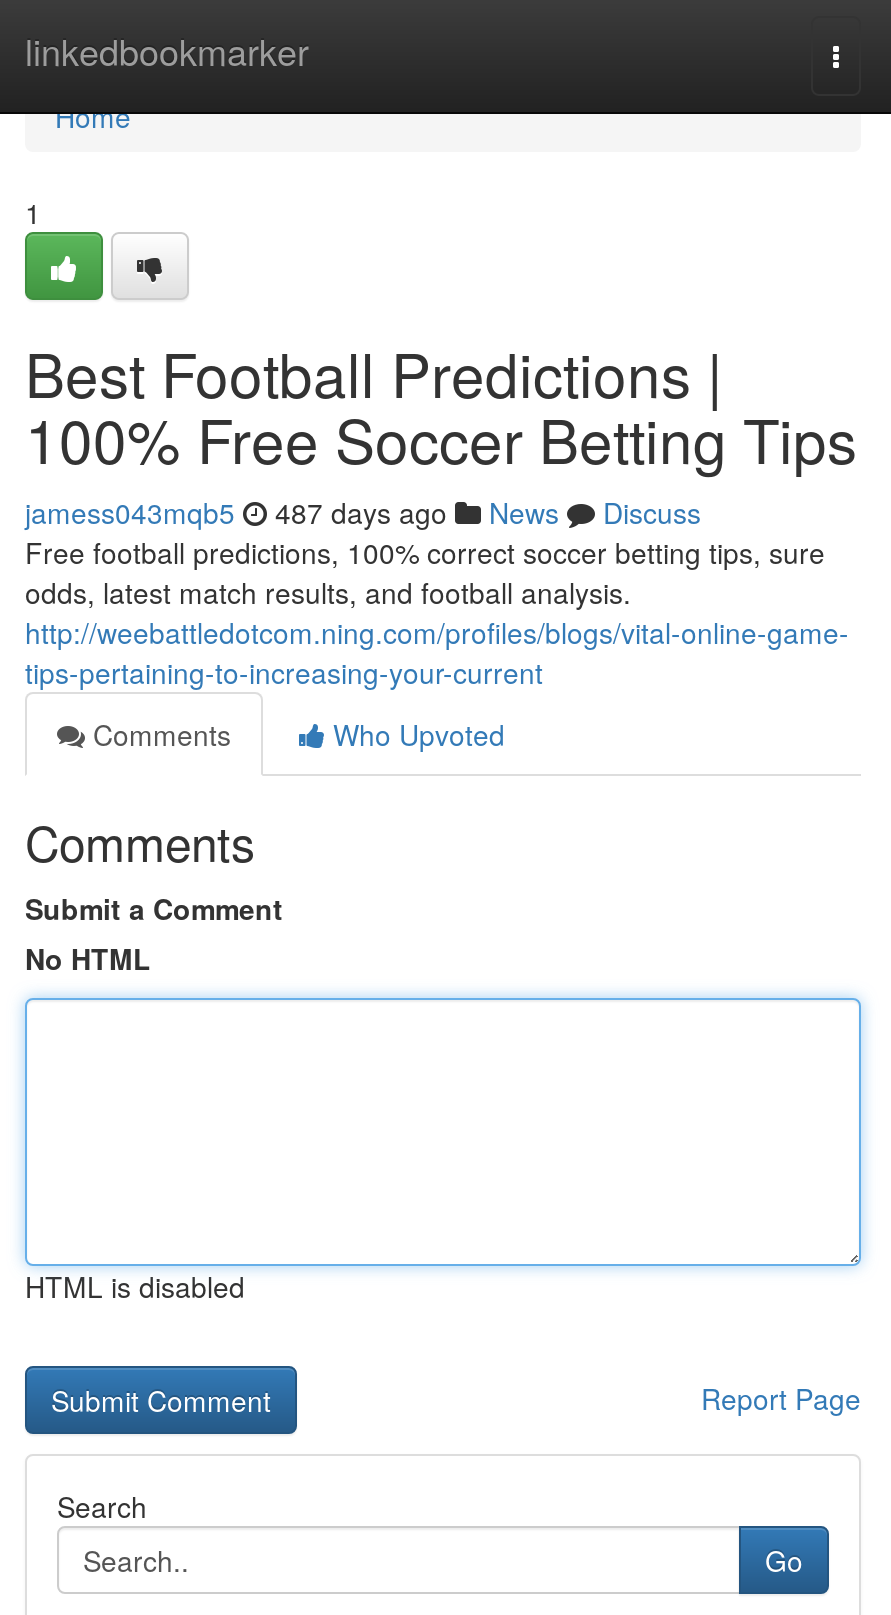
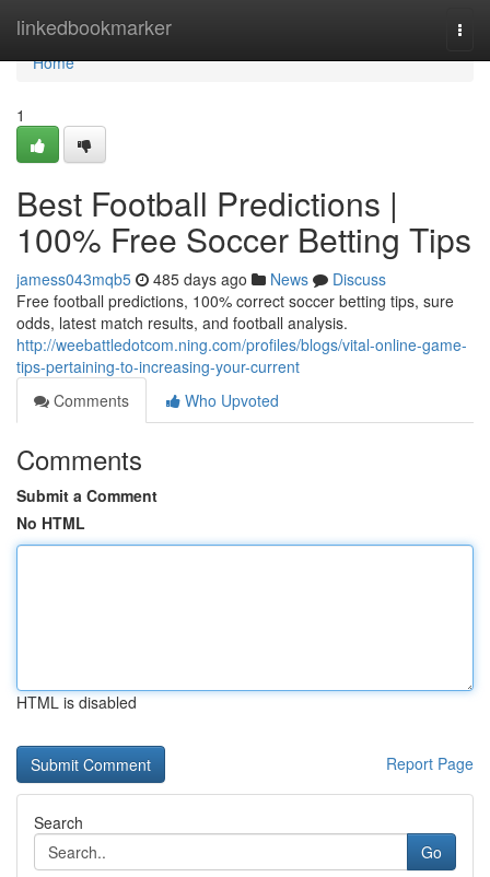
- jamess043mqb5 487 days ago News Discuss
+ jamess043mqb5 485 days ago News Discuss
